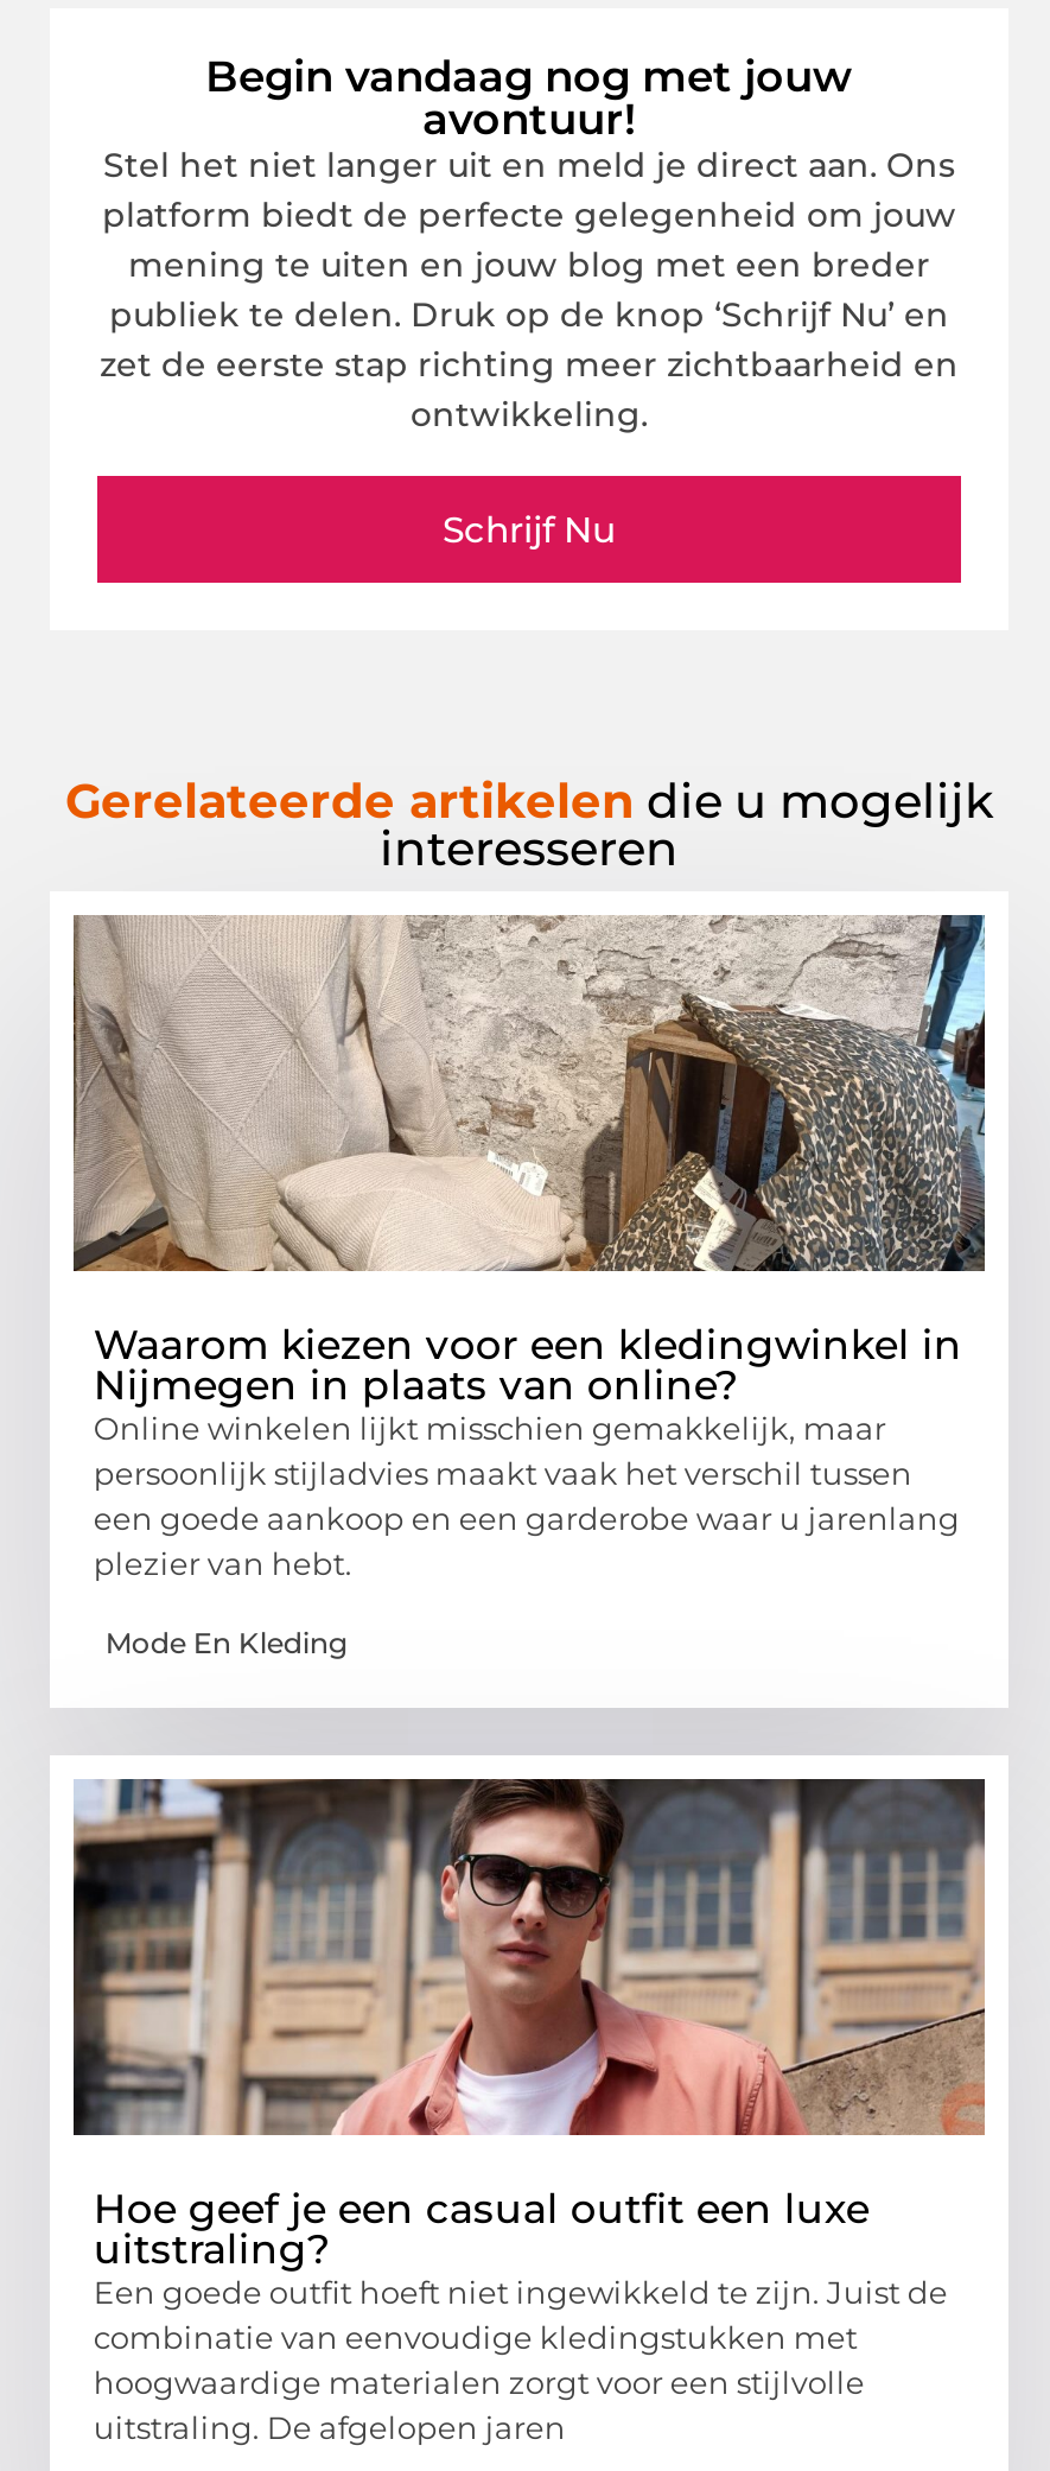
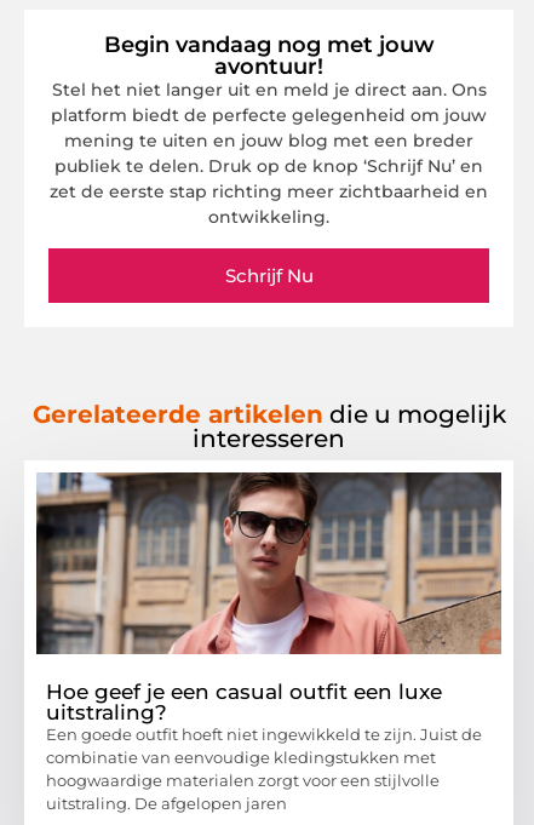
- [image]
- Waarom kiezen voor een kledingwinkel in
- Nijmegen in plaats van online?
- Online winkelen lijkt misschien gemakkelijk, maar
- persoonlijk stijladvies maakt vaak het verschil tussen
- een goede aankoop en een garderobe waar u jarenlang
- plezier van hebt.
- Mode En Kleding
